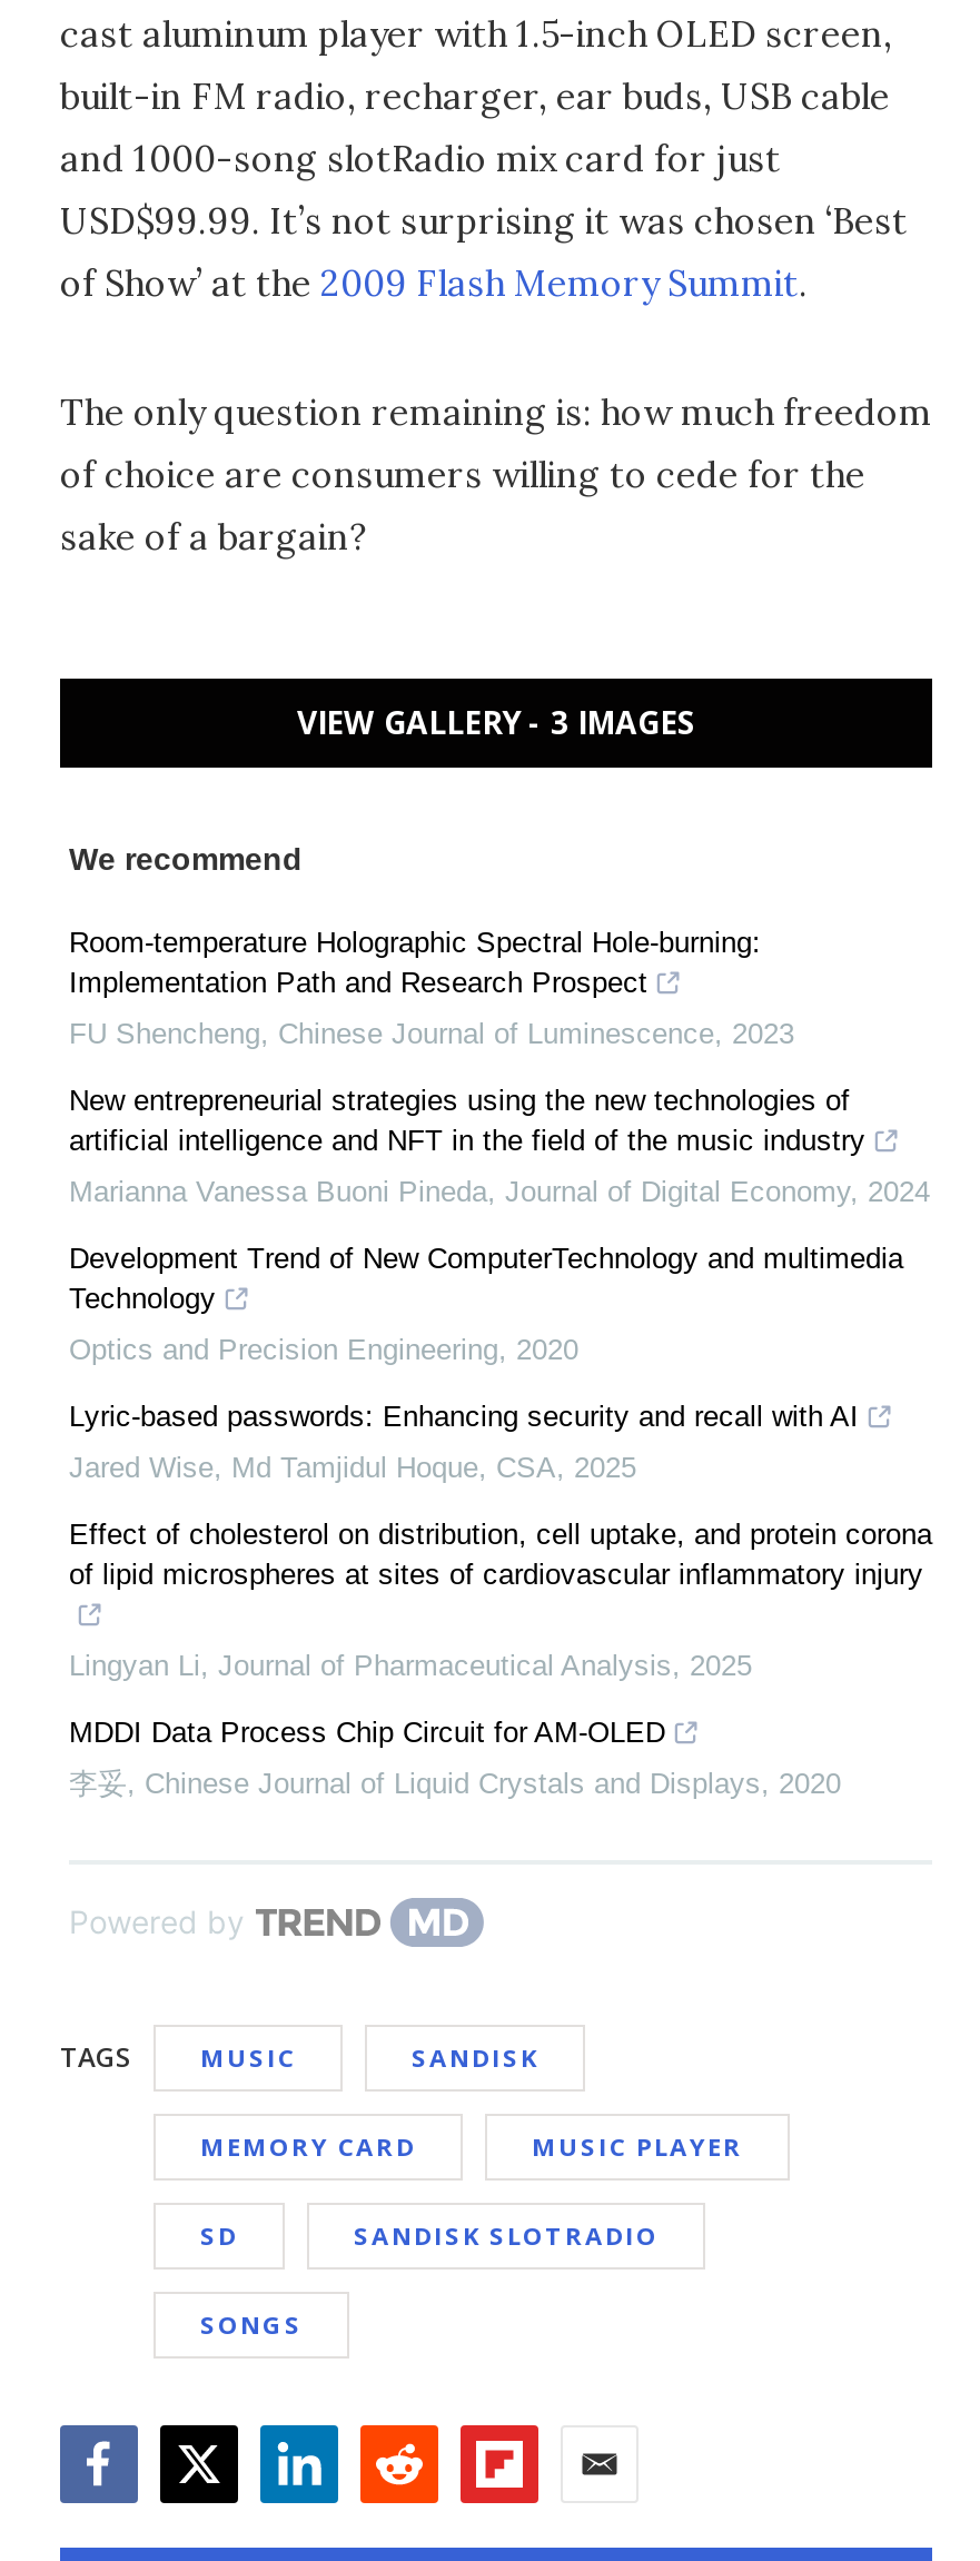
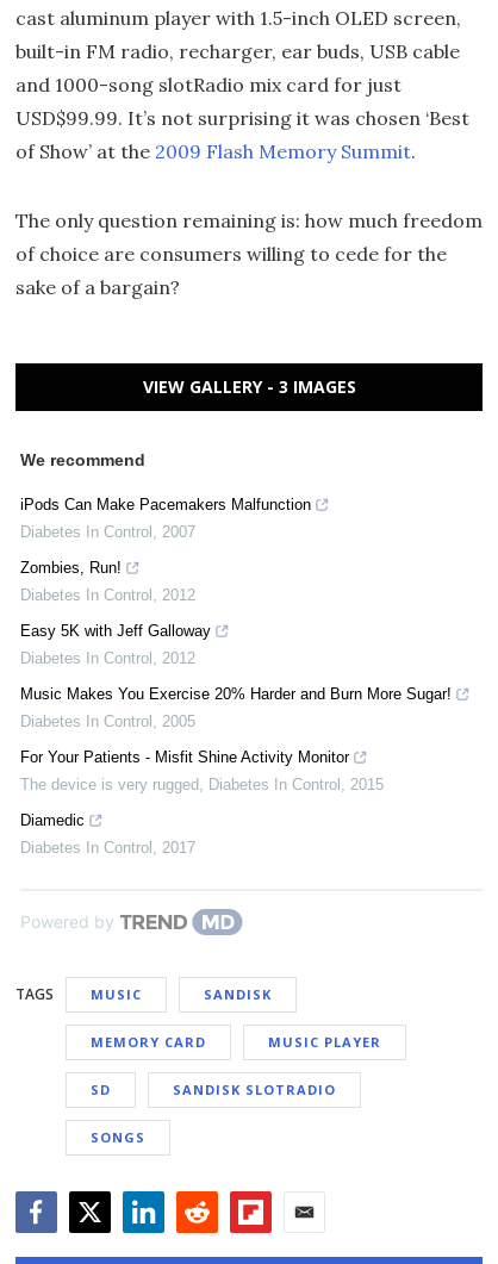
- Room-temperature Holographic Spectral Hole-burning:
- Implementation Path and Research Prospect
+ iPods Can Make Pacemakers Malfunction

- FU Shencheng, Chinese Journal of Luminescence, 2023
+ Diabetes In Control, 2007

- New entrepreneurial strategies using the new technologies of
- artificial intelligence and NFT in the field of the music industry
+ Zombies, Run!

- Marianna Vanessa Buoni Pineda, Journal of Digital Economy, 2024
+ Diabetes In Control, 2012

- Development Trend of New ComputerTechnology and multimedia
- Technology
+ Easy 5K with Jeff Galloway

- Optics and Precision Engineering, 2020
+ Diabetes In Control, 2012

- Lyric-based passwords: Enhancing security and recall with AI
+ Music Makes You Exercise 20% Harder and Burn More Sugar!

- Jared Wise, Md Tamjidul Hoque, CSA, 2025
+ Diabetes In Control, 2005

- Effect of cholesterol on distribution, cell uptake, and protein corona
- of lipid microspheres at sites of cardiovascular inflammatory injury
+ For Your Patients - Misfit Shine Activity Monitor

- Lingyan Li, Journal of Pharmaceutical Analysis, 2025
+ The device is very rugged, Diabetes In Control, 2015

- MDDI Data Process Chip Circuit for AM-OLED
+ Diamedic

- 李妥, Chinese Journal of Liquid Crystals and Displays, 2020
+ Diabetes In Control, 2017
